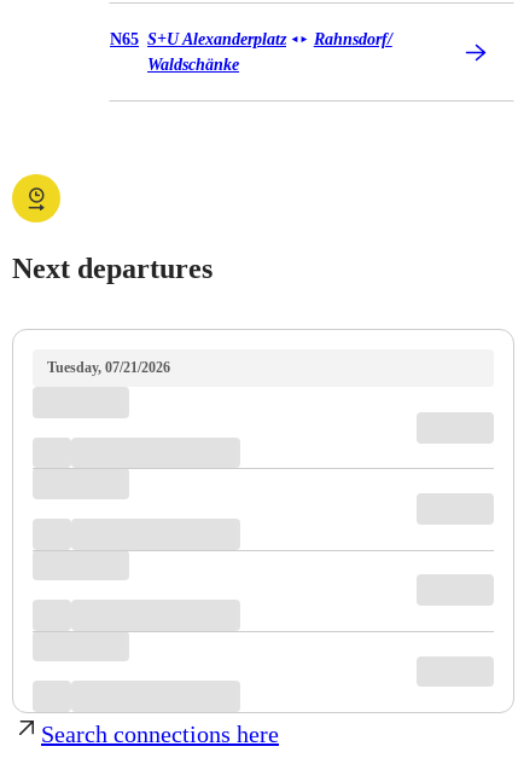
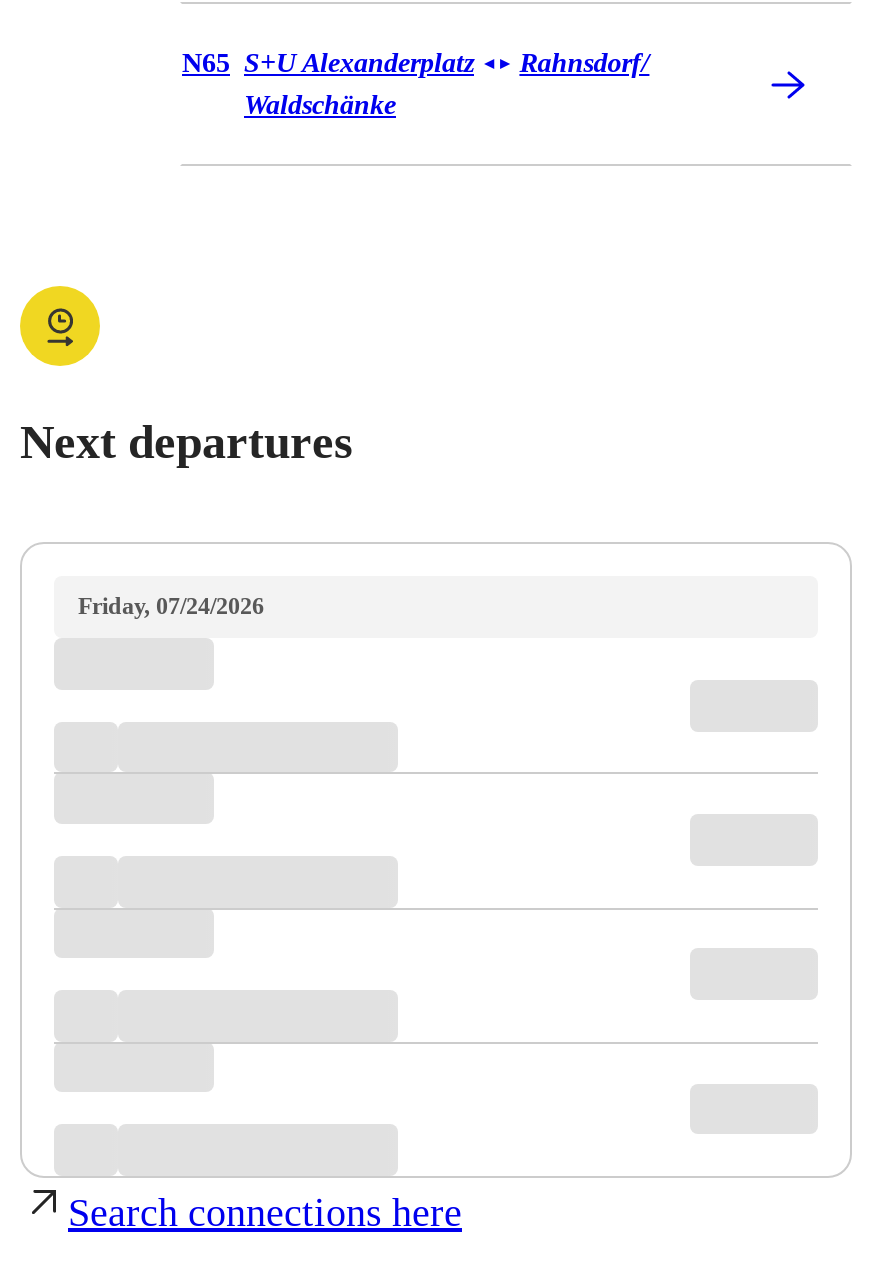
- Tuesday, 07/21/2026
+ Friday, 07/24/2026
